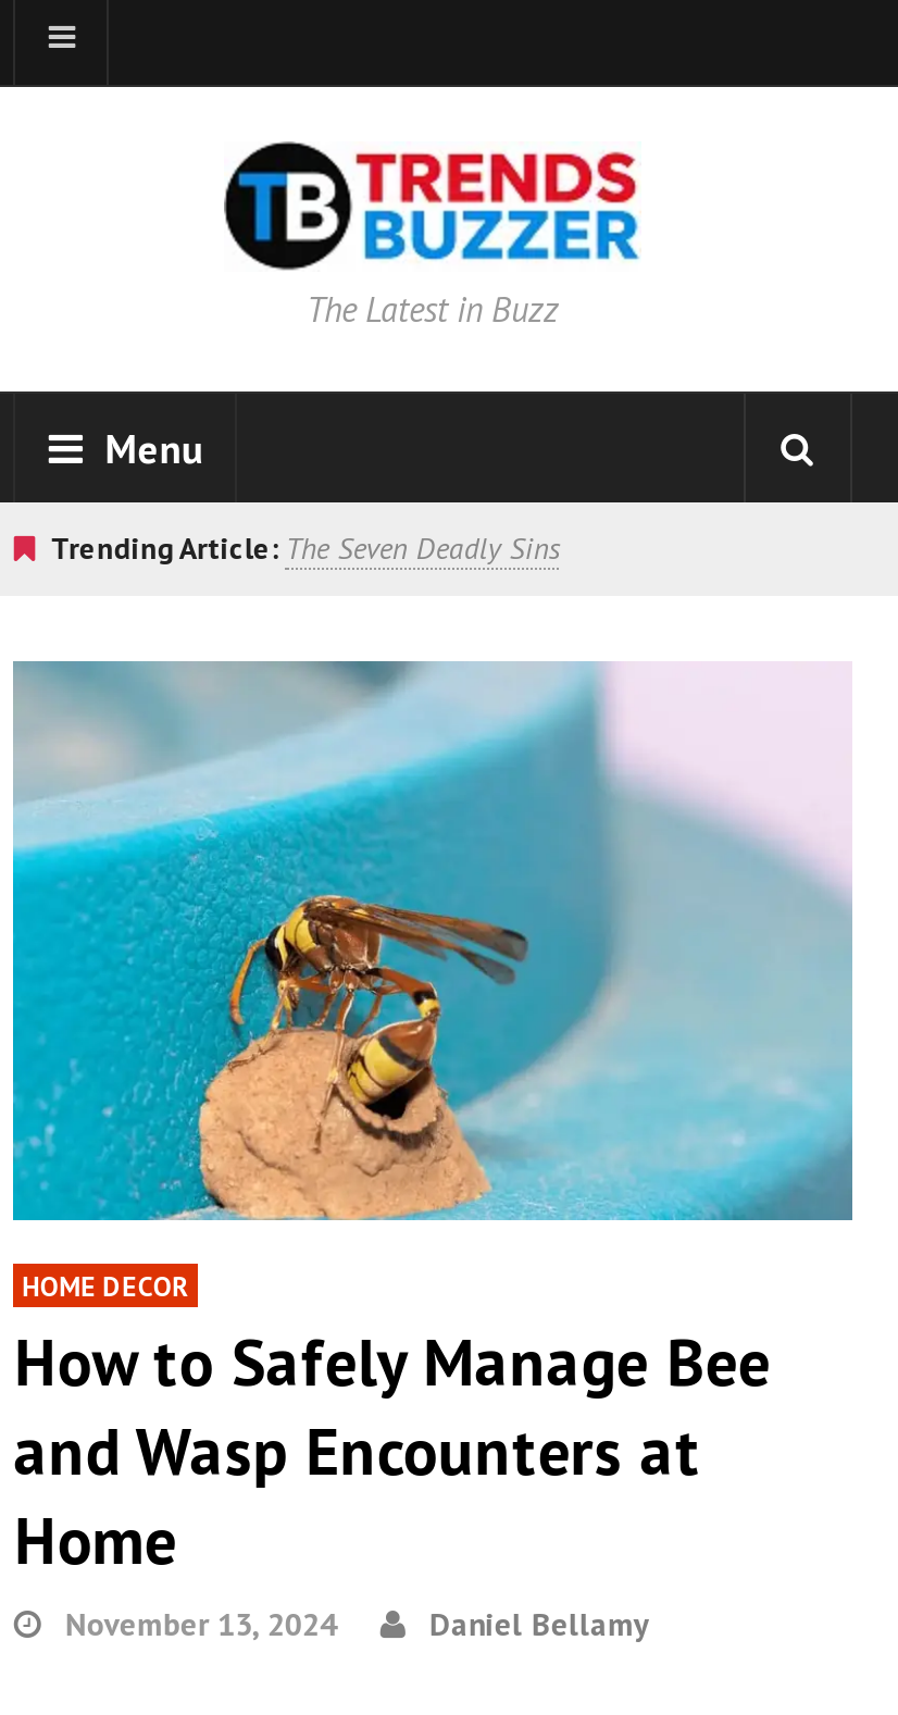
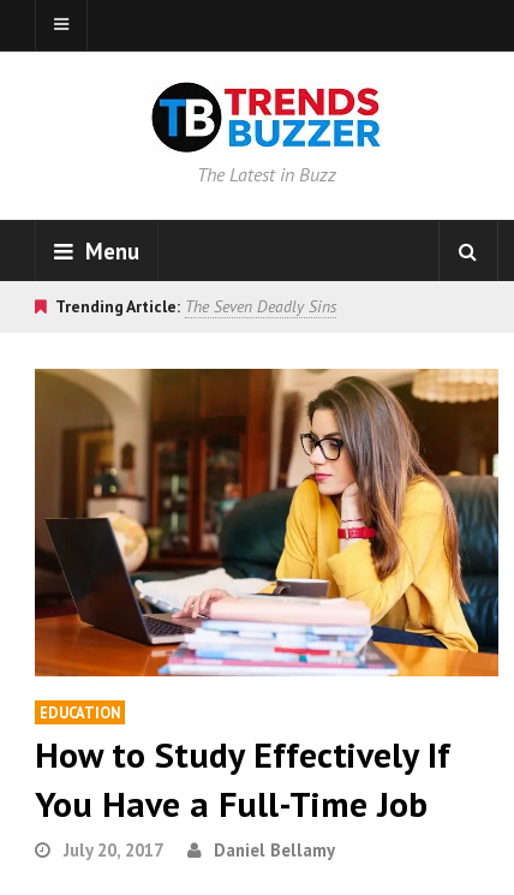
- [image]
- HOME DECOR
- How to Safely Manage Bee
- and Wasp Encounters at
- Home
- November 13, 2024
+ [image]
+ EDUCATION
+ How to Study Effectively If
+ You Have a Full-Time Job
+ July 20, 2017
